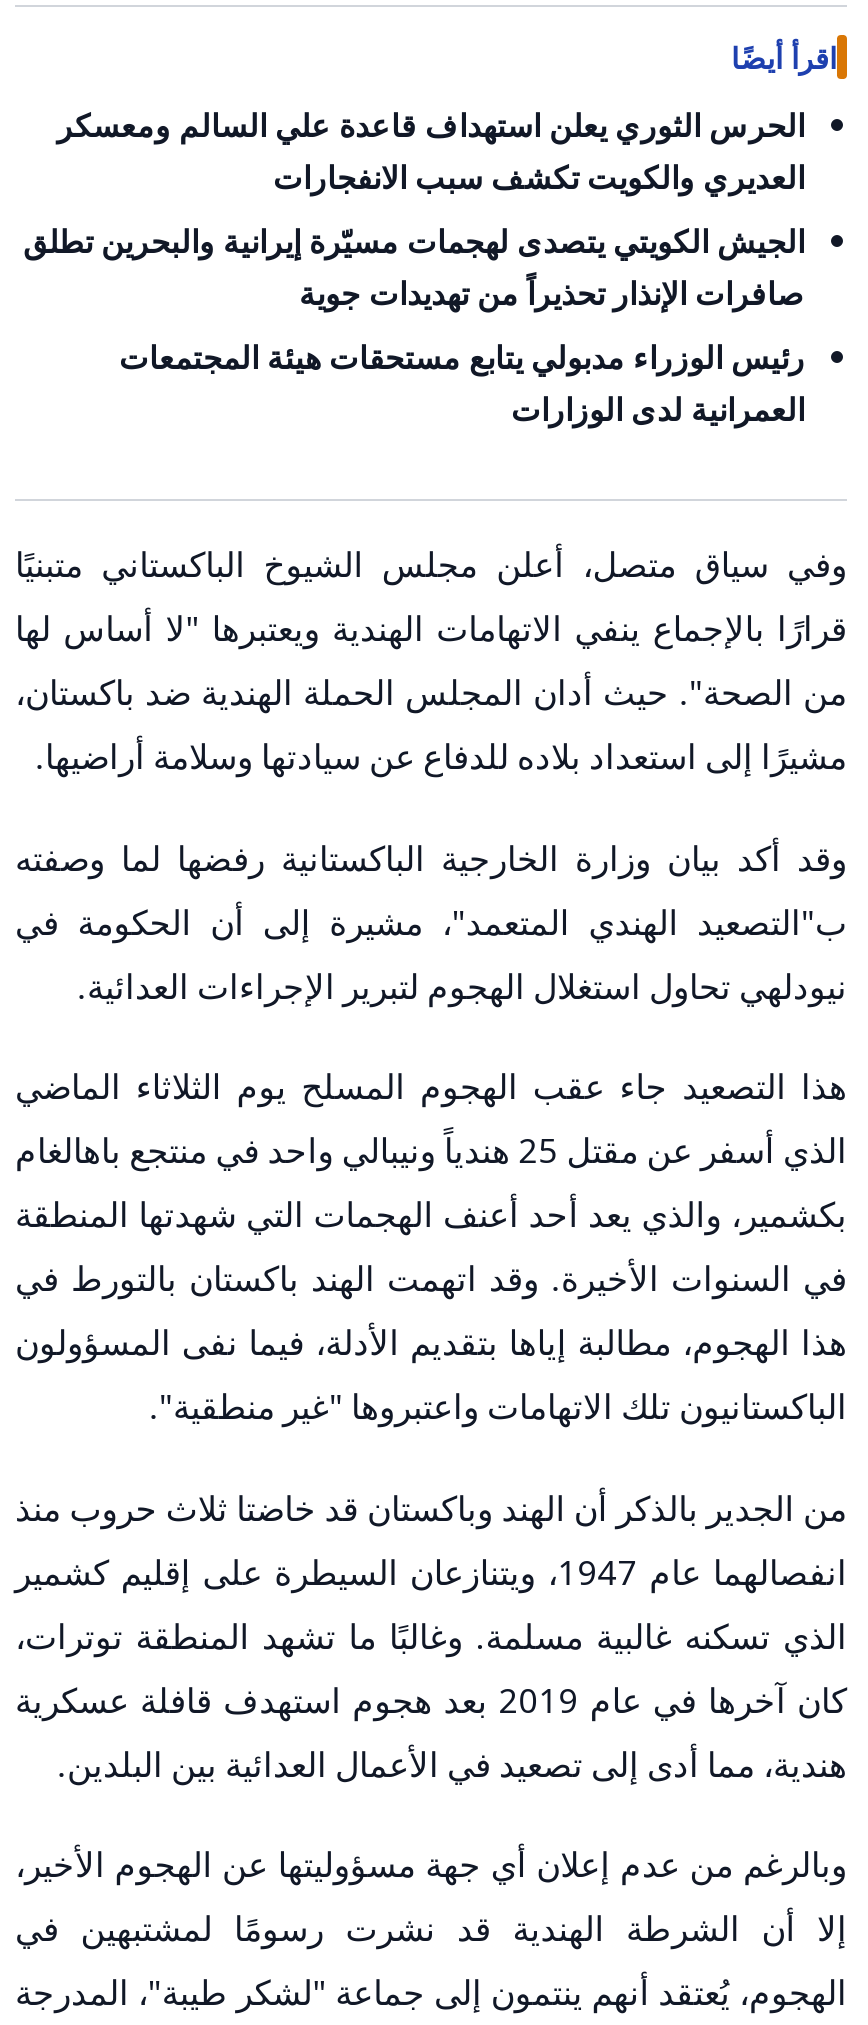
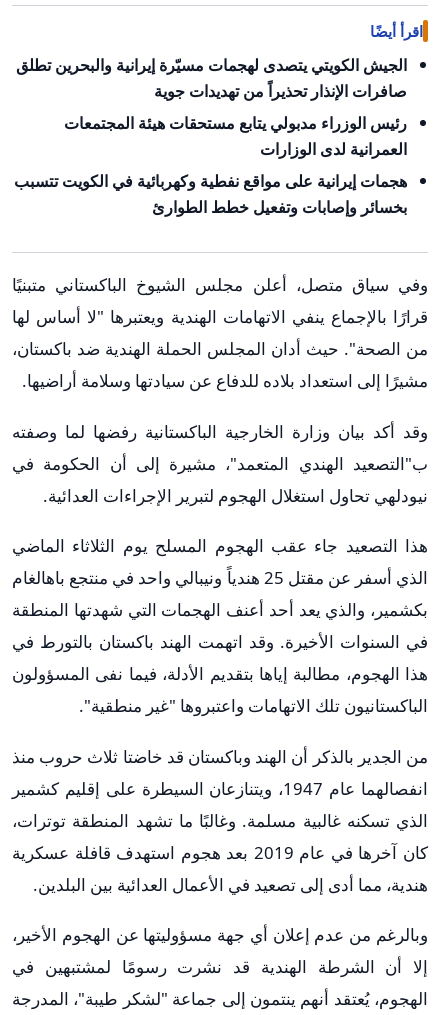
- الحرس الثوري يعلن استهداف قاعدة علي السالم ومعسكر
- العديري والكويت تكشف سبب الانفجارات

moved up: الجيش الكويتي يتصدى لهجمات مسيّرة إيرانية والبحرين تطلق | صافرات الإنذار تحذيراً من تهديدات جوية | رئيس الوزراء مدبولي يتابع مستحقات هيئة المجتمعات | العمرانية لدى الوزارات

+ هجمات إيرانية على مواقع نفطية وكهربائية في الكويت تتسبب
+ بخسائر وإصابات وتفعيل خطط الطوارئ
